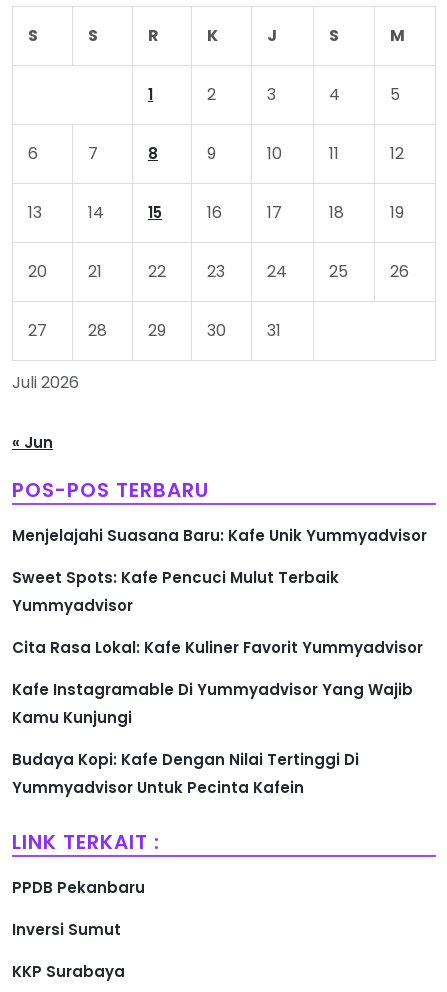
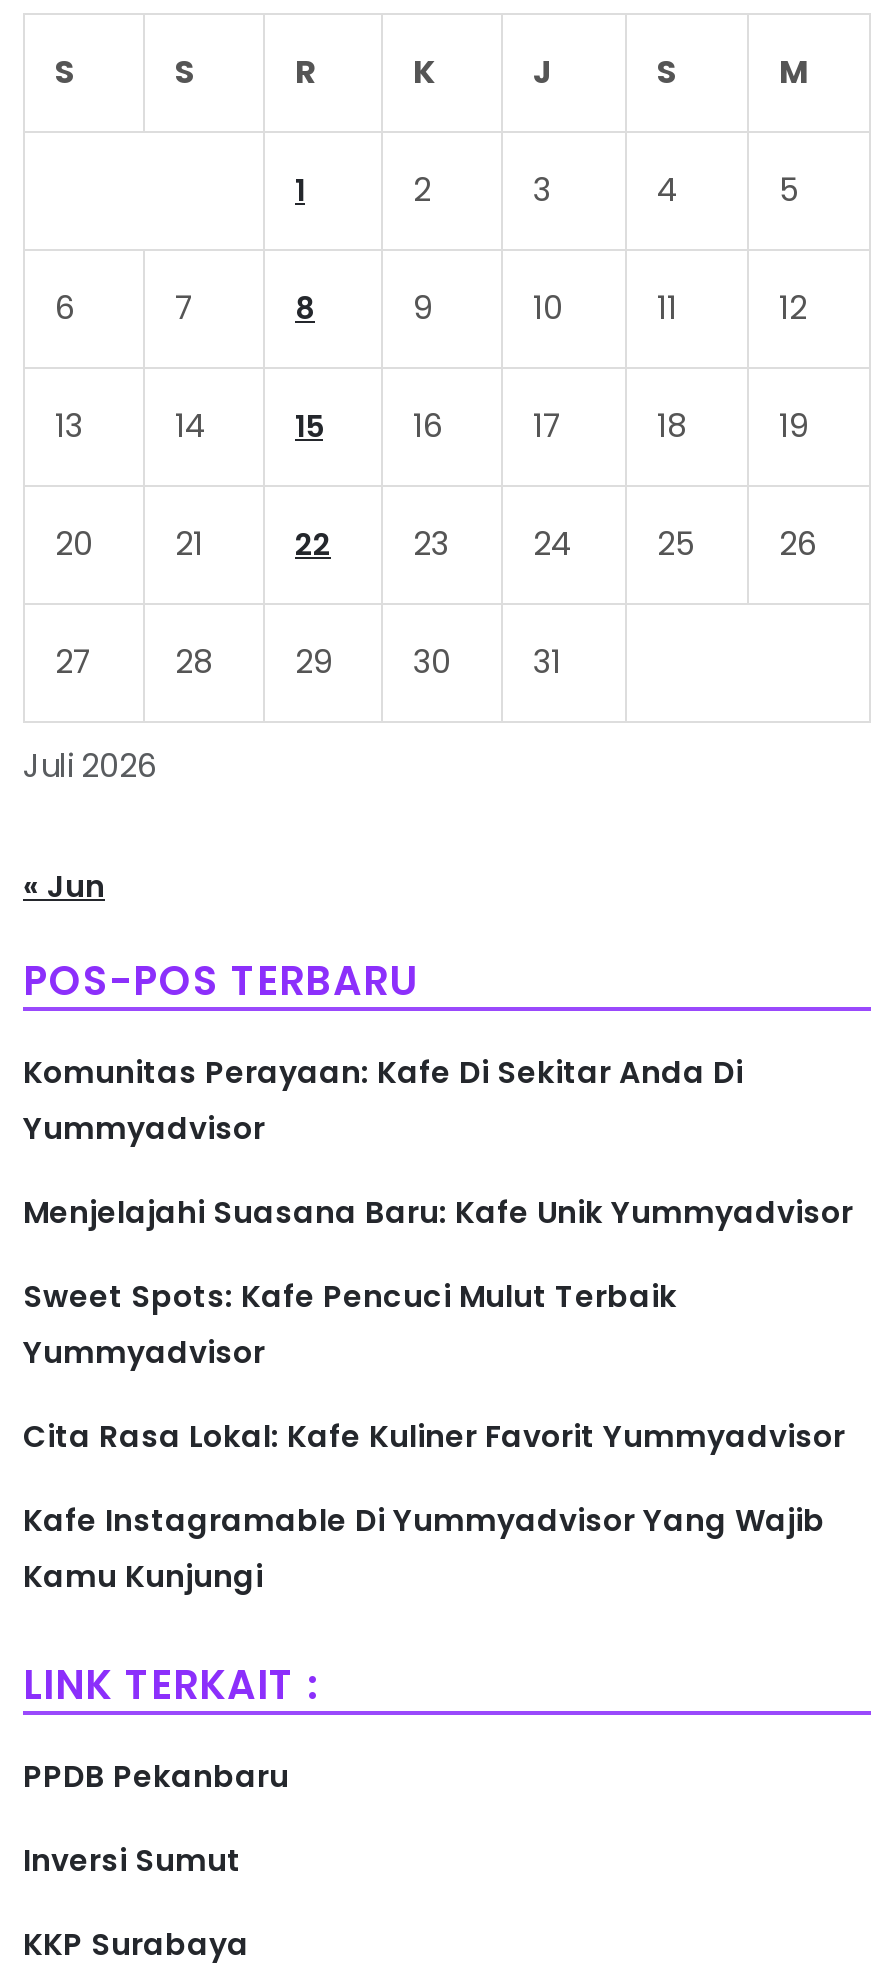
+ Komunitas Perayaan: Kafe Di Sekitar Anda Di
+ Yummyadvisor

moved down: Menjelajahi Suasana Baru: Kafe Unik Yummyadvisor | Sweet Spots: Kafe Pencuci Mulut Terbaik | Yummyadvisor | Cita Rasa Lokal: Kafe Kuliner Favorit Yummyadvisor | Kafe Instagramable Di Yummyadvisor Yang Wajib | Kamu Kunjungi

- Budaya Kopi: Kafe Dengan Nilai Tertinggi Di
- Yummyadvisor Untuk Pecinta Kafein
